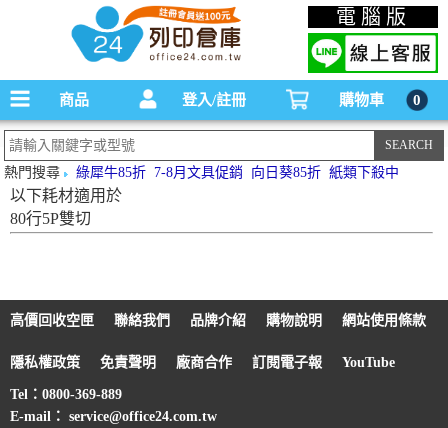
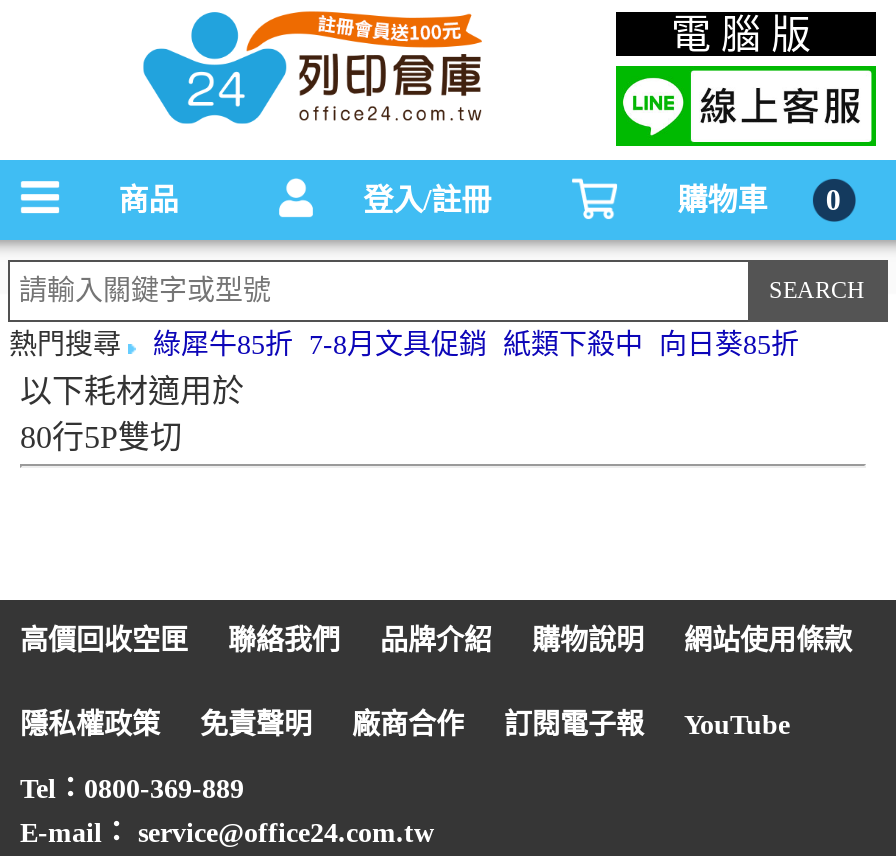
- 綠犀牛85折 7-8月文具促銷 向日葵85折 紙類下殺中
+ 綠犀牛85折 7-8月文具促銷 紙類下殺中 向日葵85折
